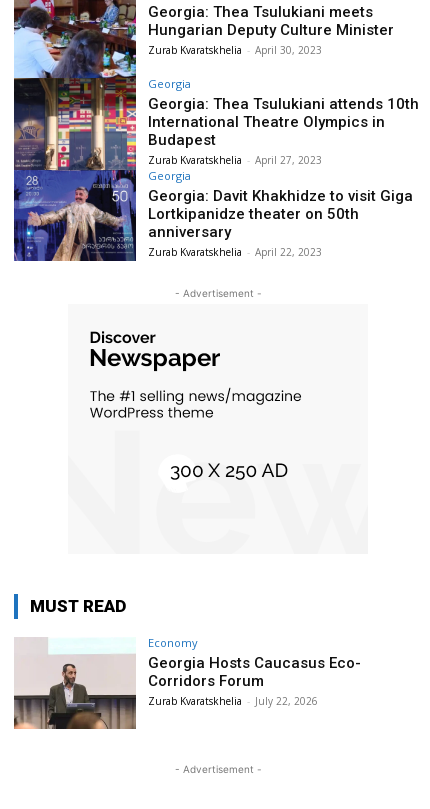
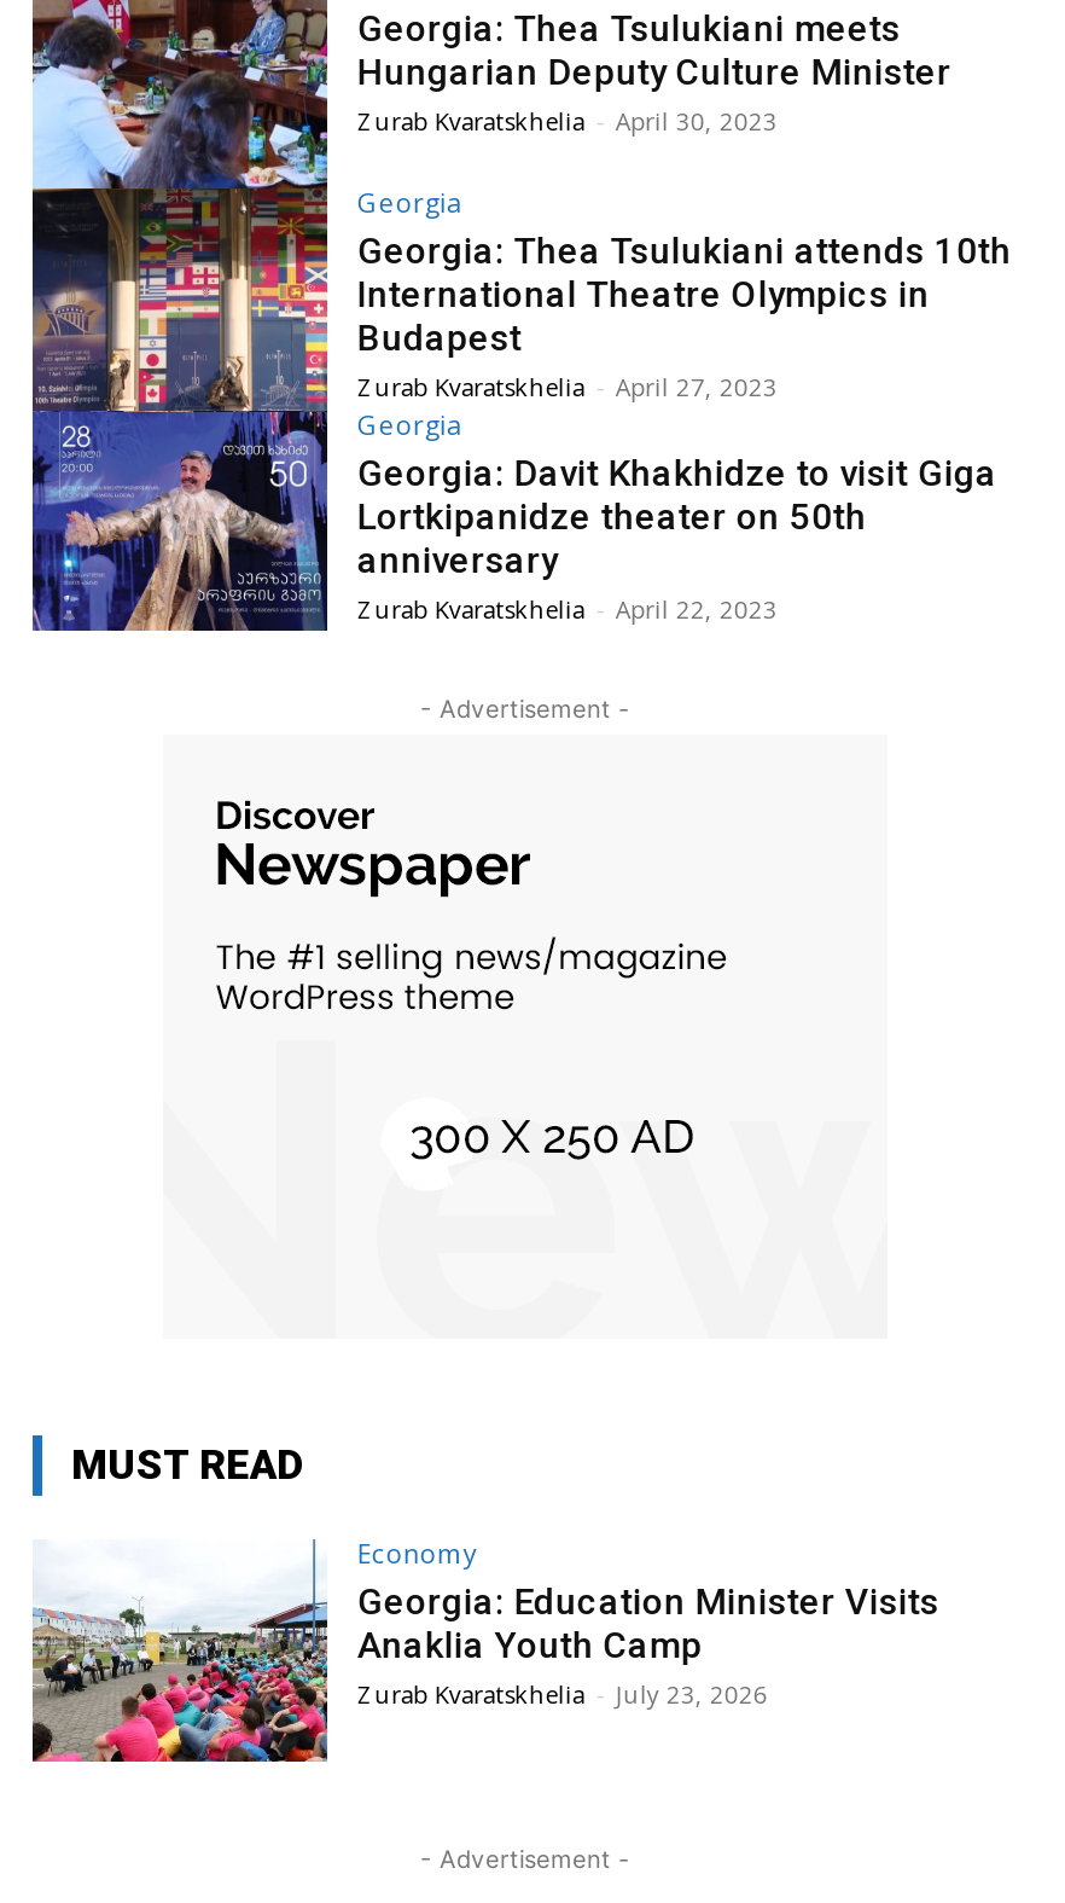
- [image]
- Georgia Hosts Caucasus Eco-
- Corridors Forum
- Zurab Kvaratskhelia - July 22, 2026
+ [image]
+ Georgia: Education Minister Visits
+ Anaklia Youth Camp
+ Zurab Kvaratskhelia - July 23, 2026
